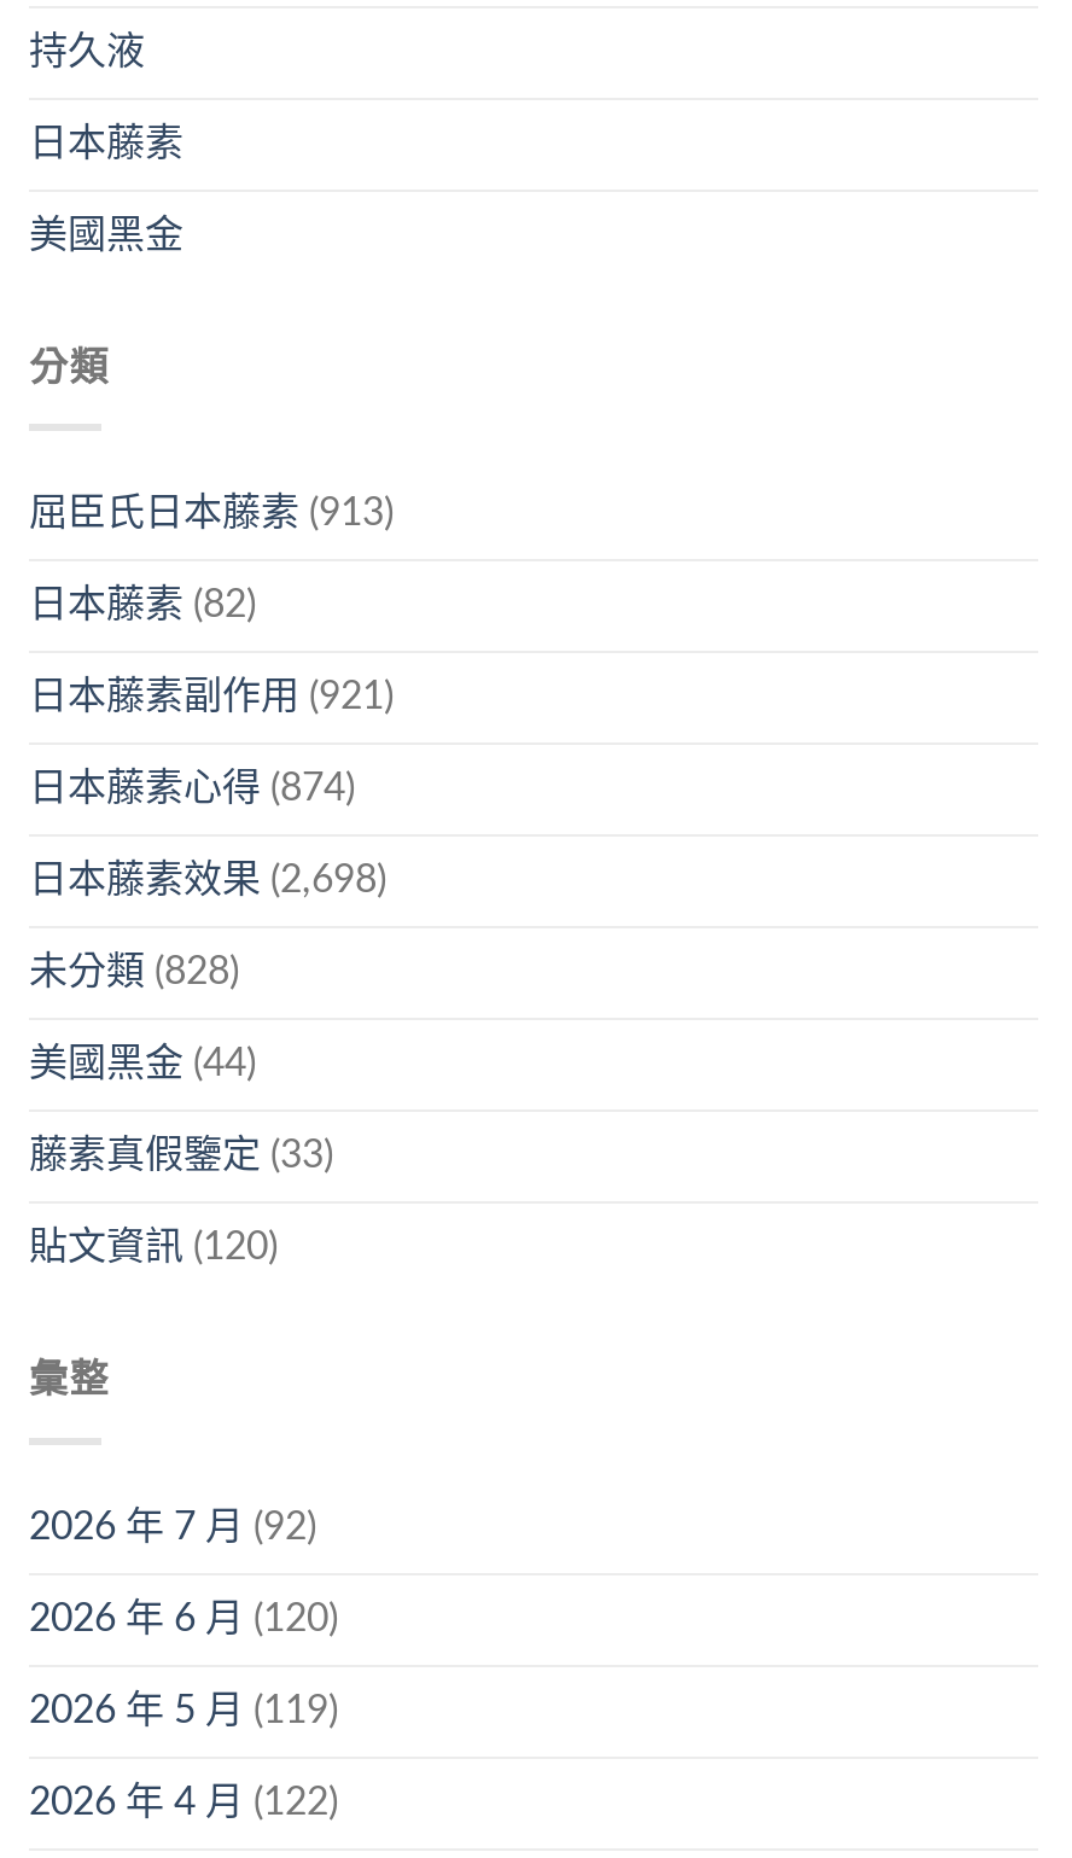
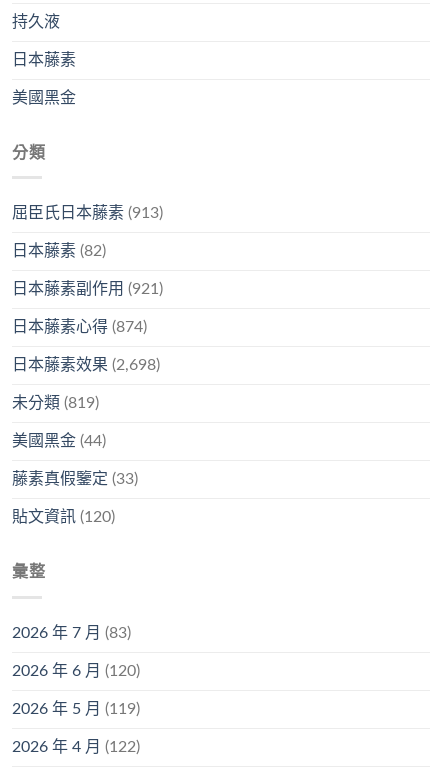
- 未分類(828)
+ 未分類(819)

- 2026 年 7 月(92)
+ 2026 年 7 月(83)
